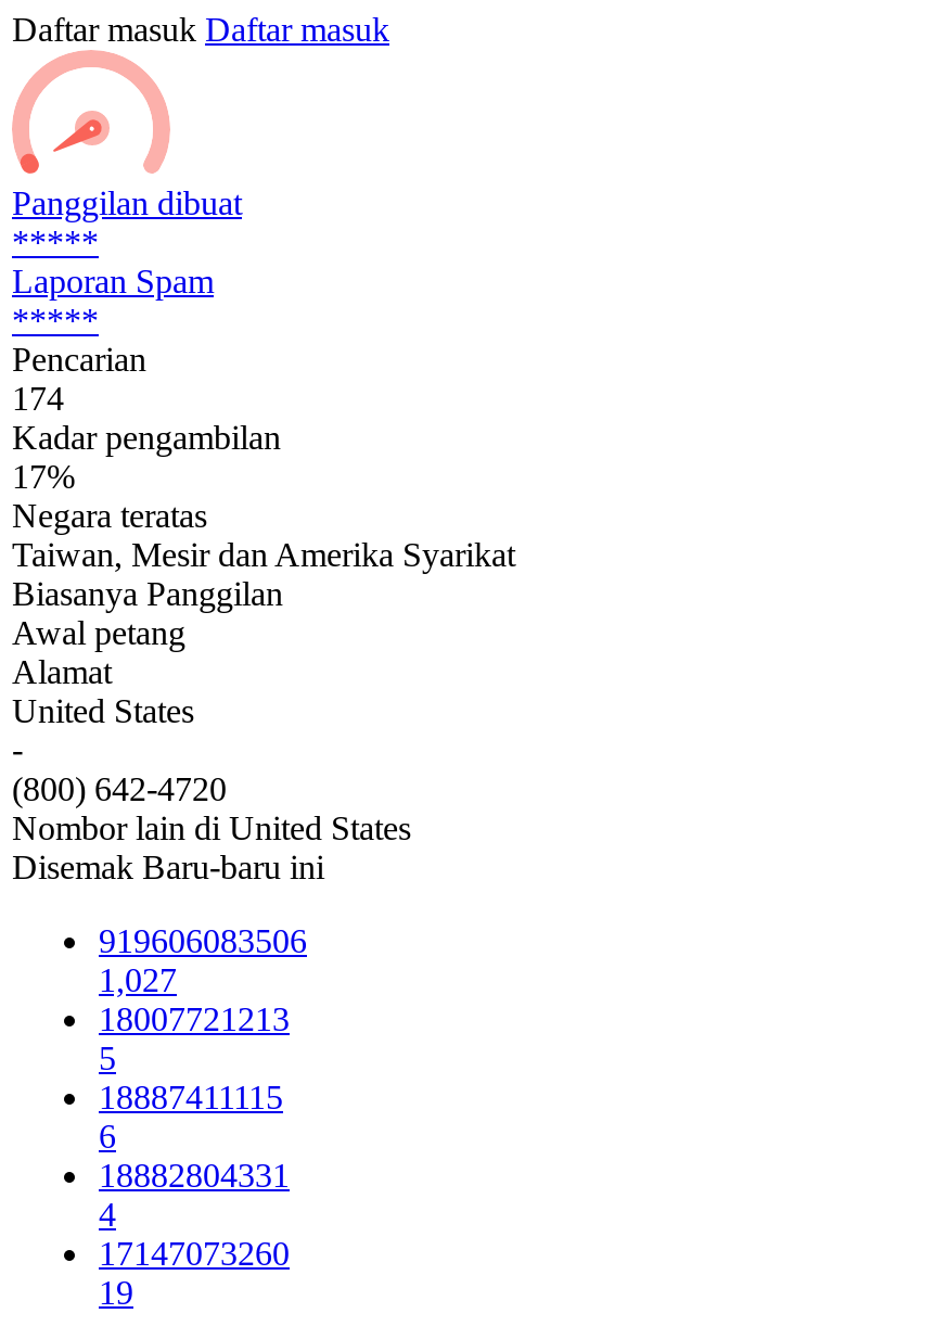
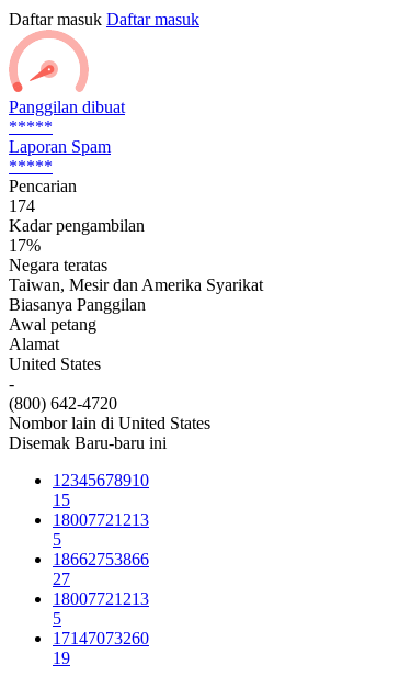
- 919606083506
+ 12345678910

- 1,027
+ 15

- 18887411115
+ 18662753866

- 6
+ 27

- 18882804331
+ 18007721213

- 4
+ 5
